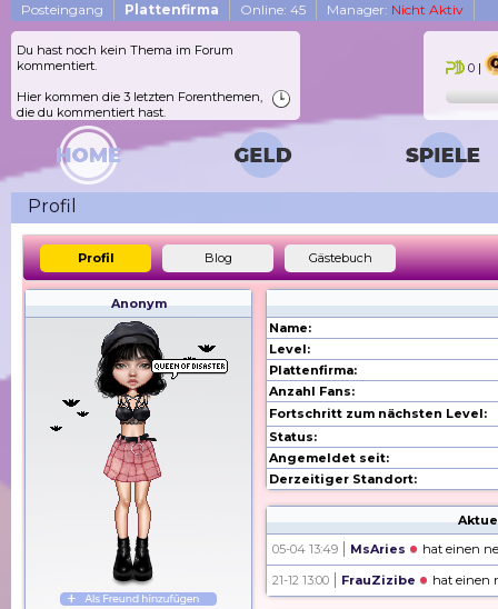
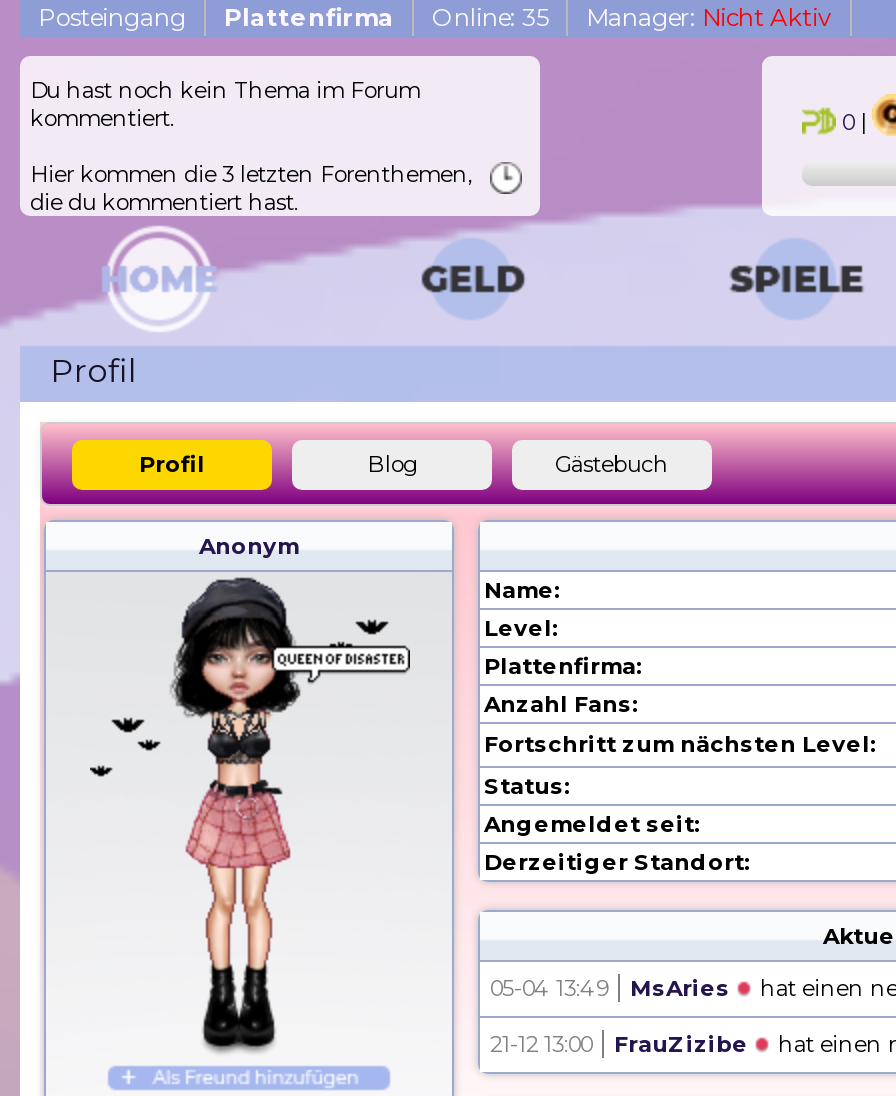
- Online: 45
+ Online: 35
